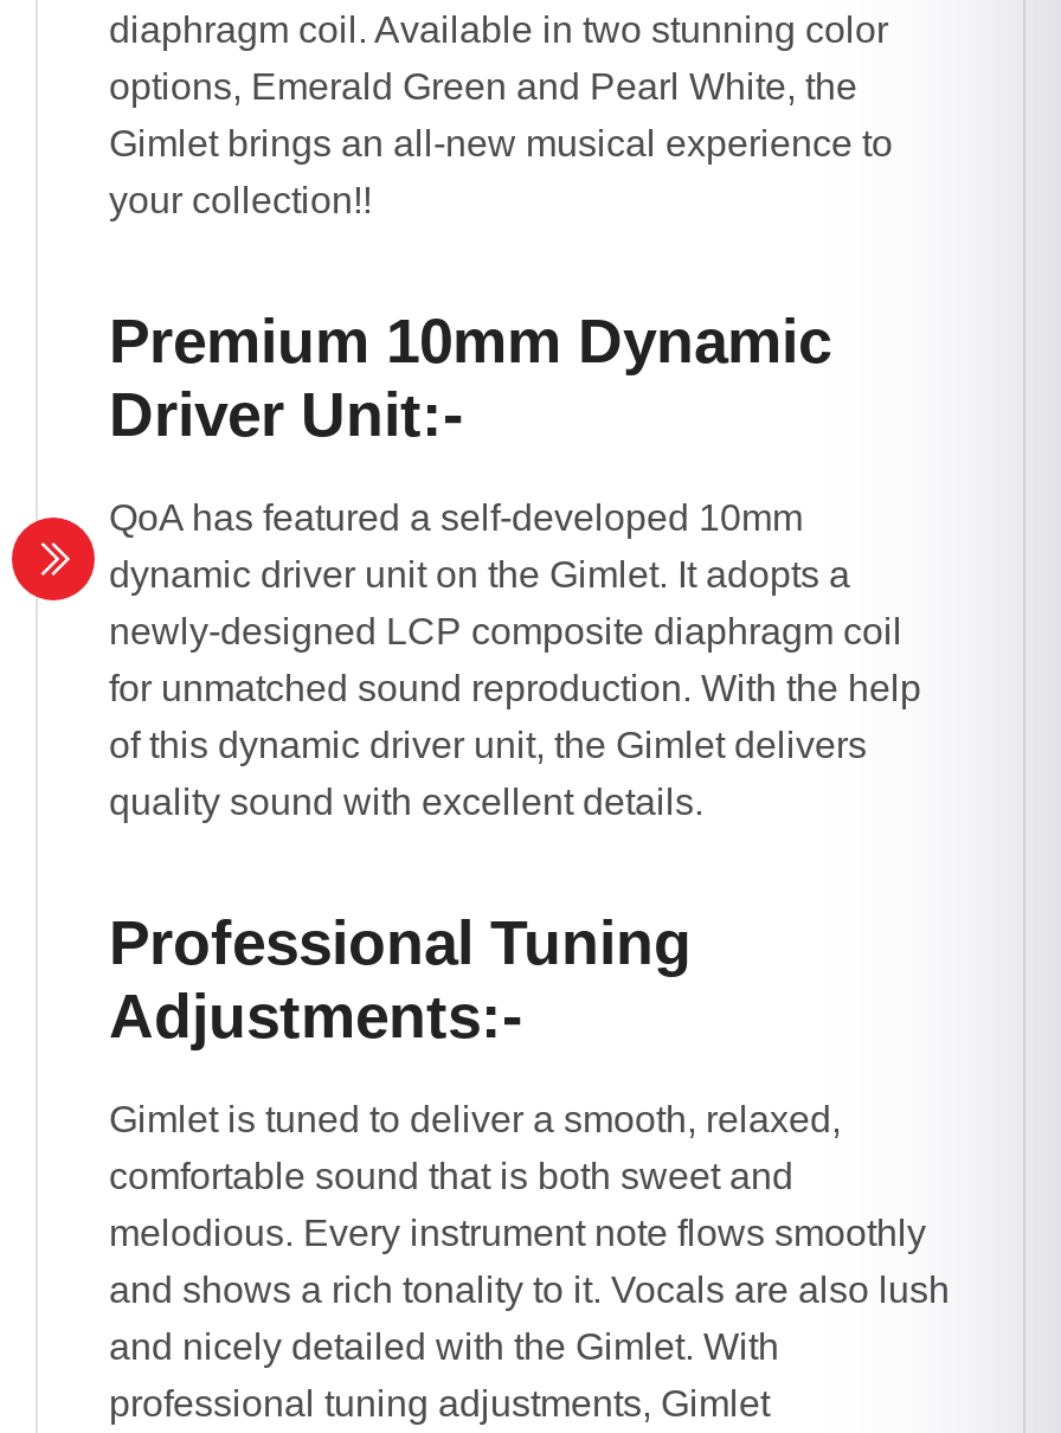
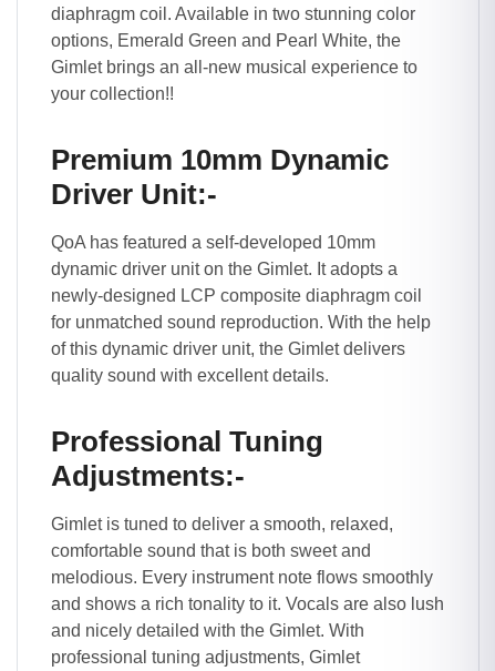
- [image]
